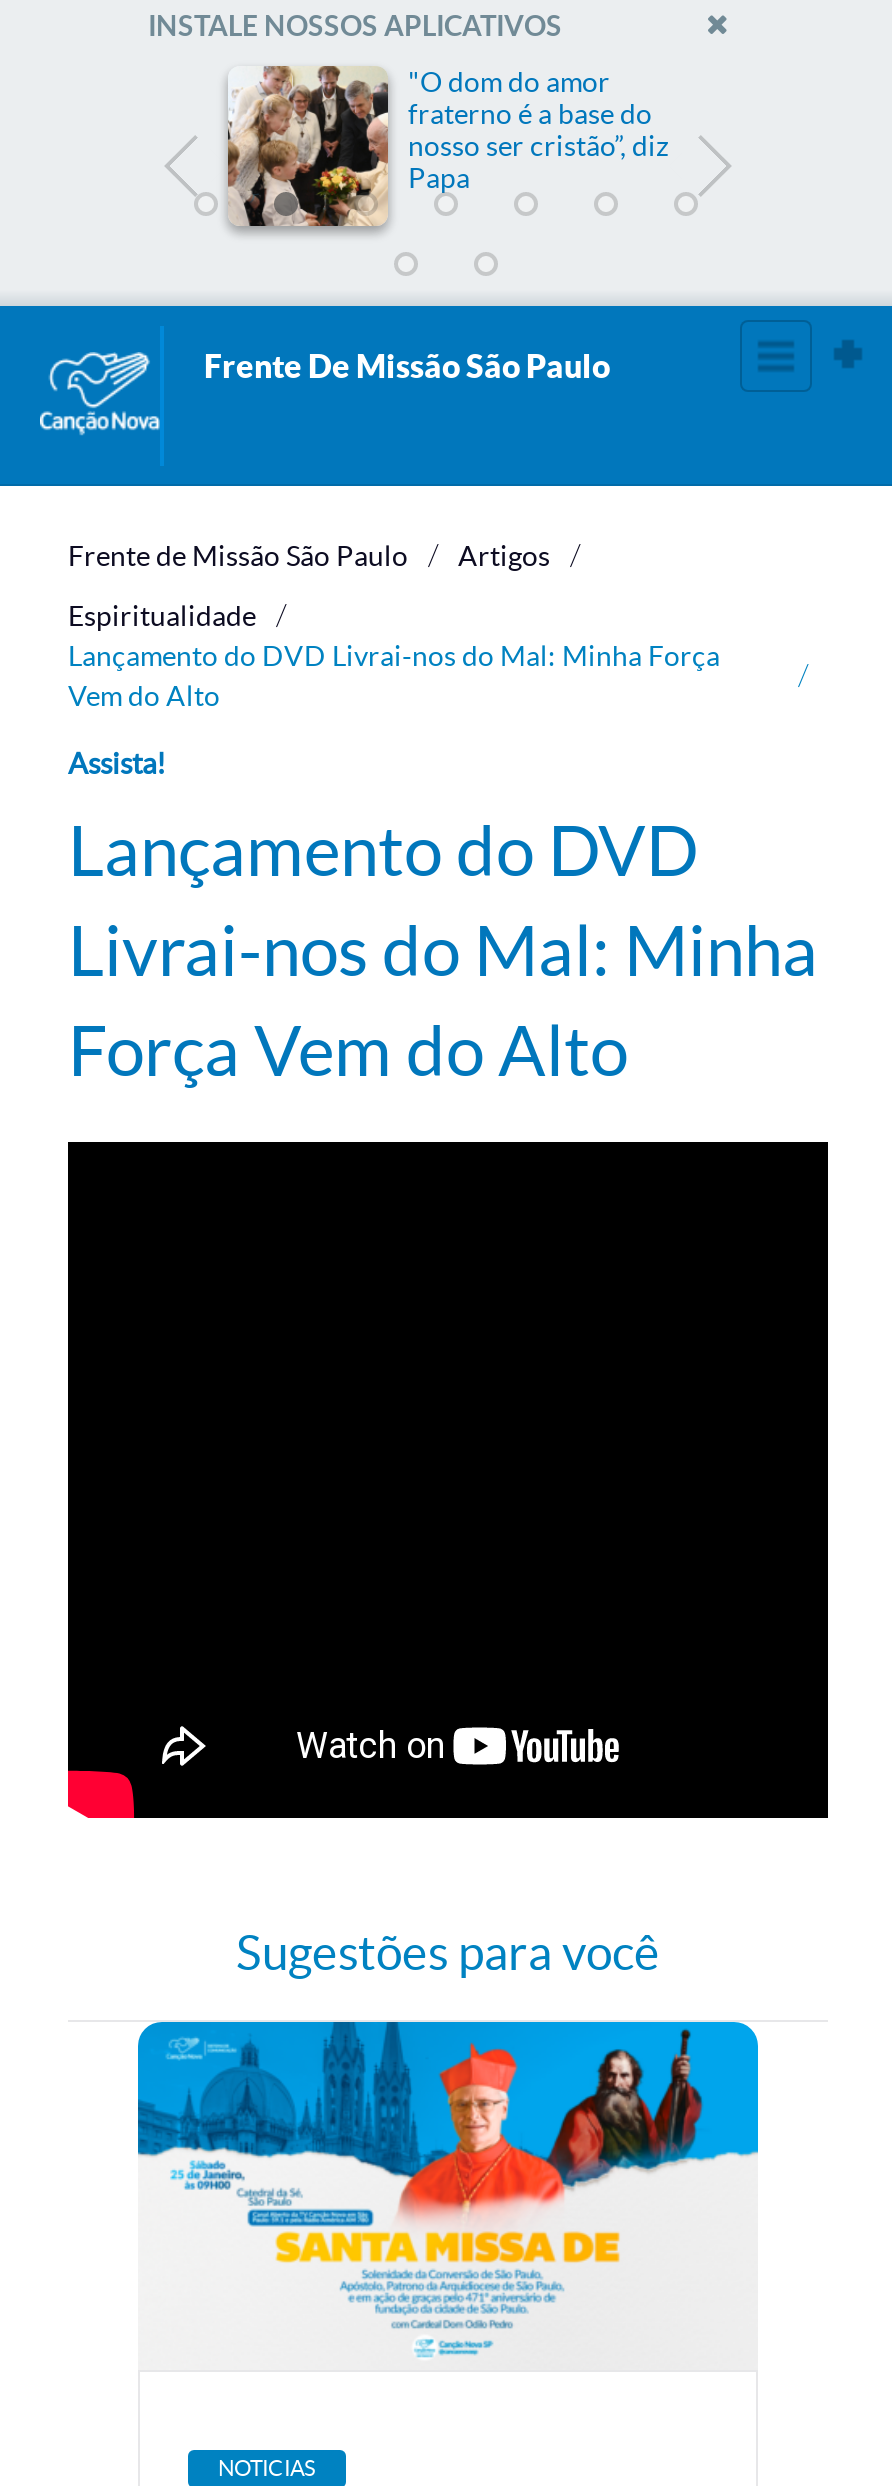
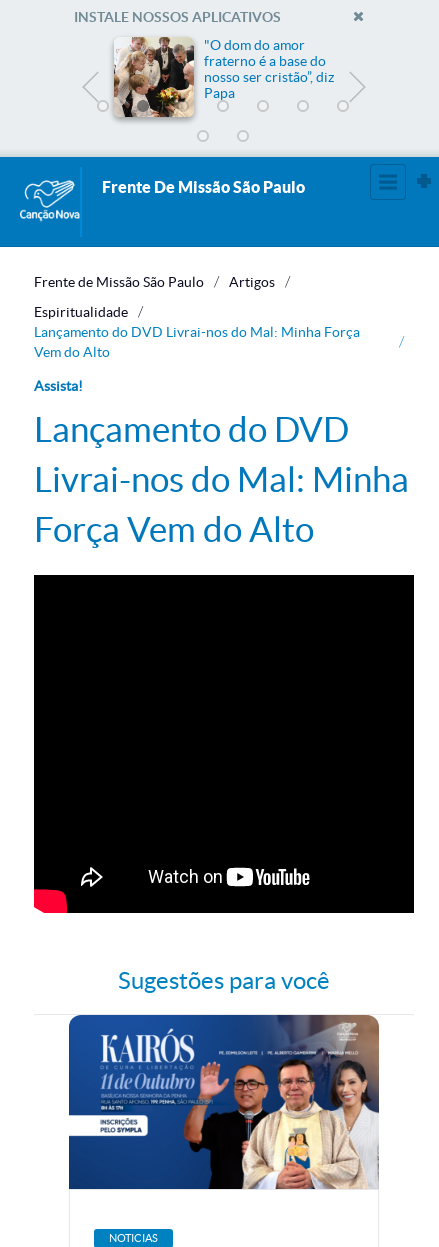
- [image]
+ [image]
